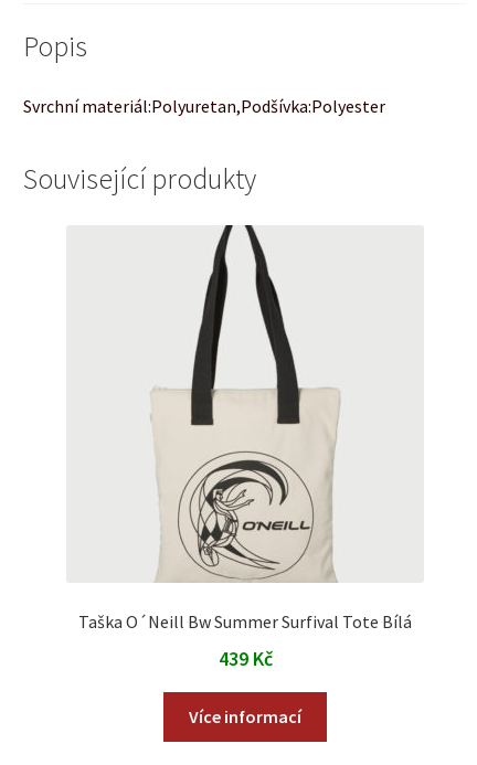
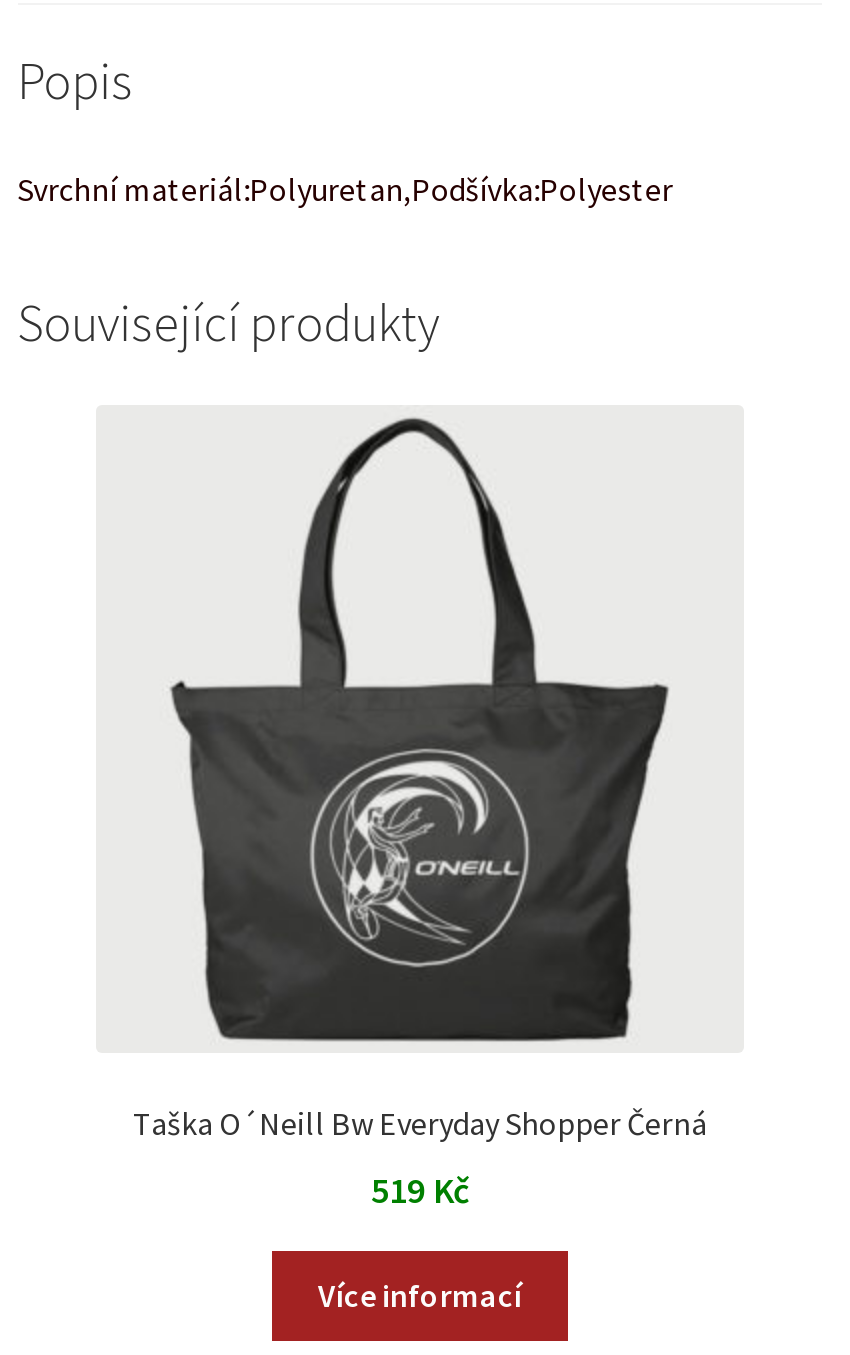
- [image]
- Taška O´Neill Bw Summer Surfival Tote Bílá
+ [image]
+ Taška O´Neill Bw Everyday Shopper Černá

- 439 Kč
+ 519 Kč
